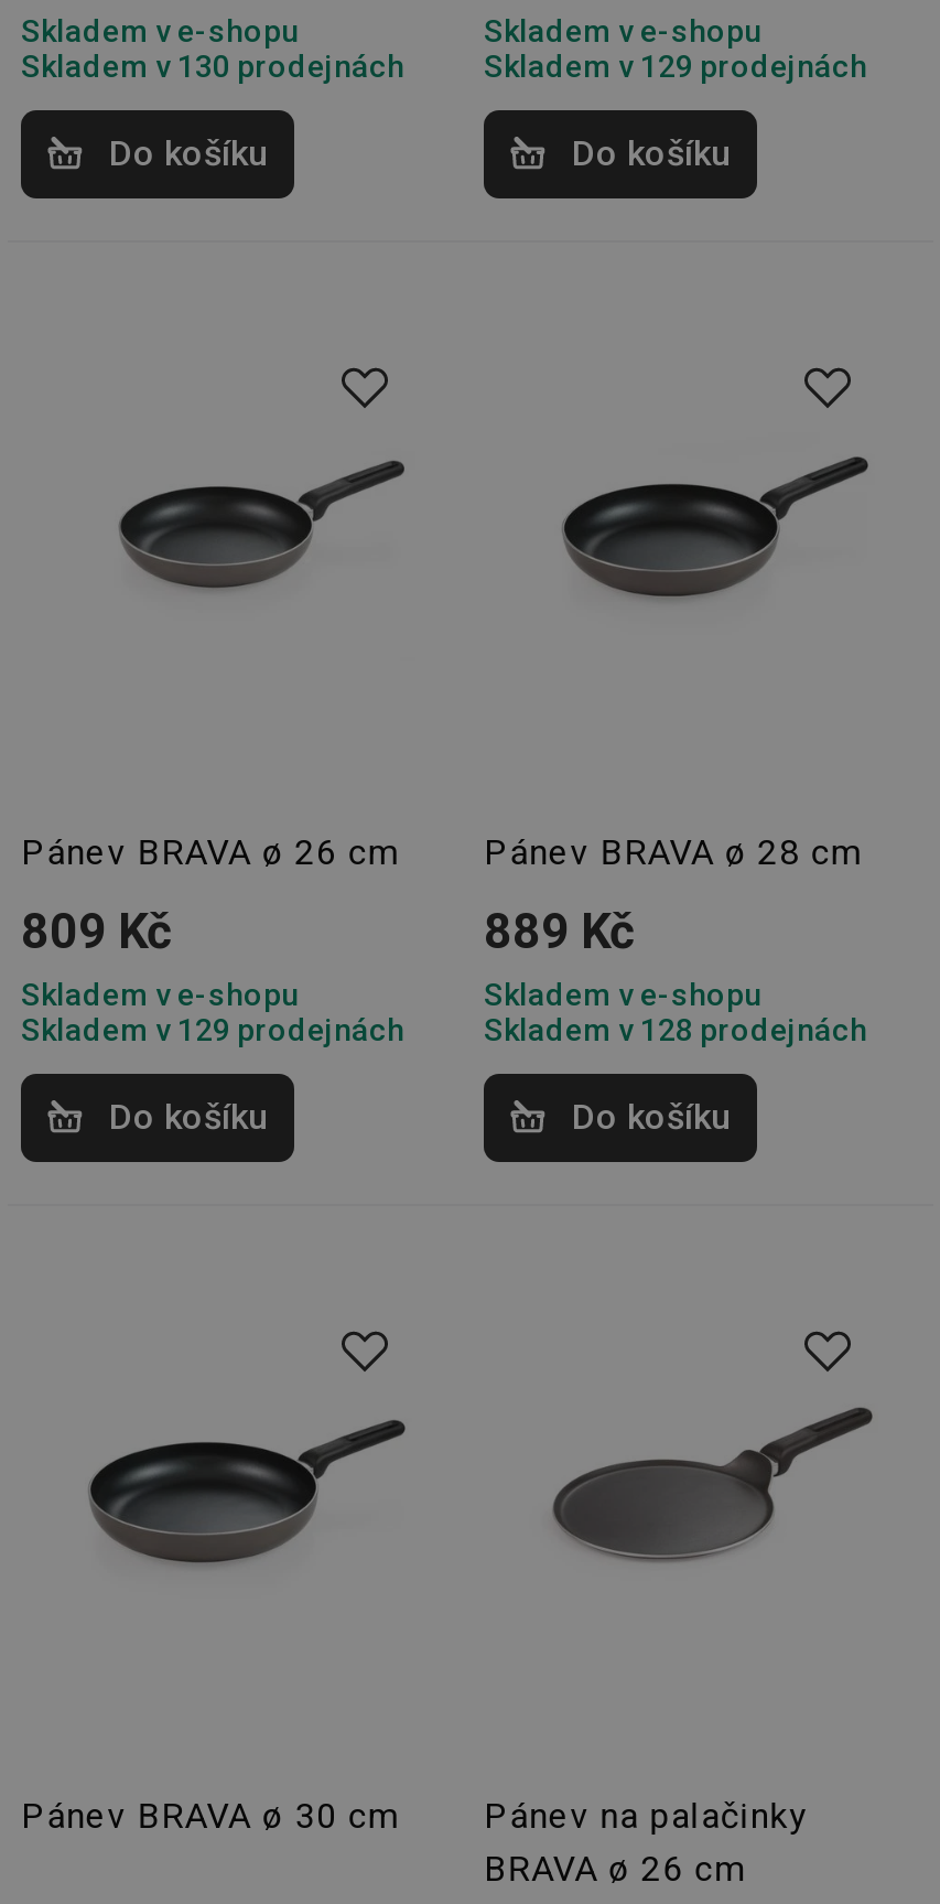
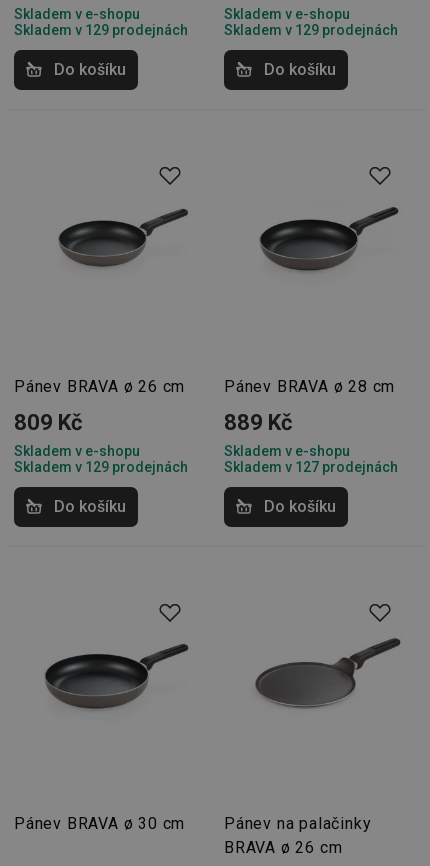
- Skladem v 130 prodejnách
+ Skladem v 129 prodejnách

- Skladem v 128 prodejnách
+ Skladem v 127 prodejnách
